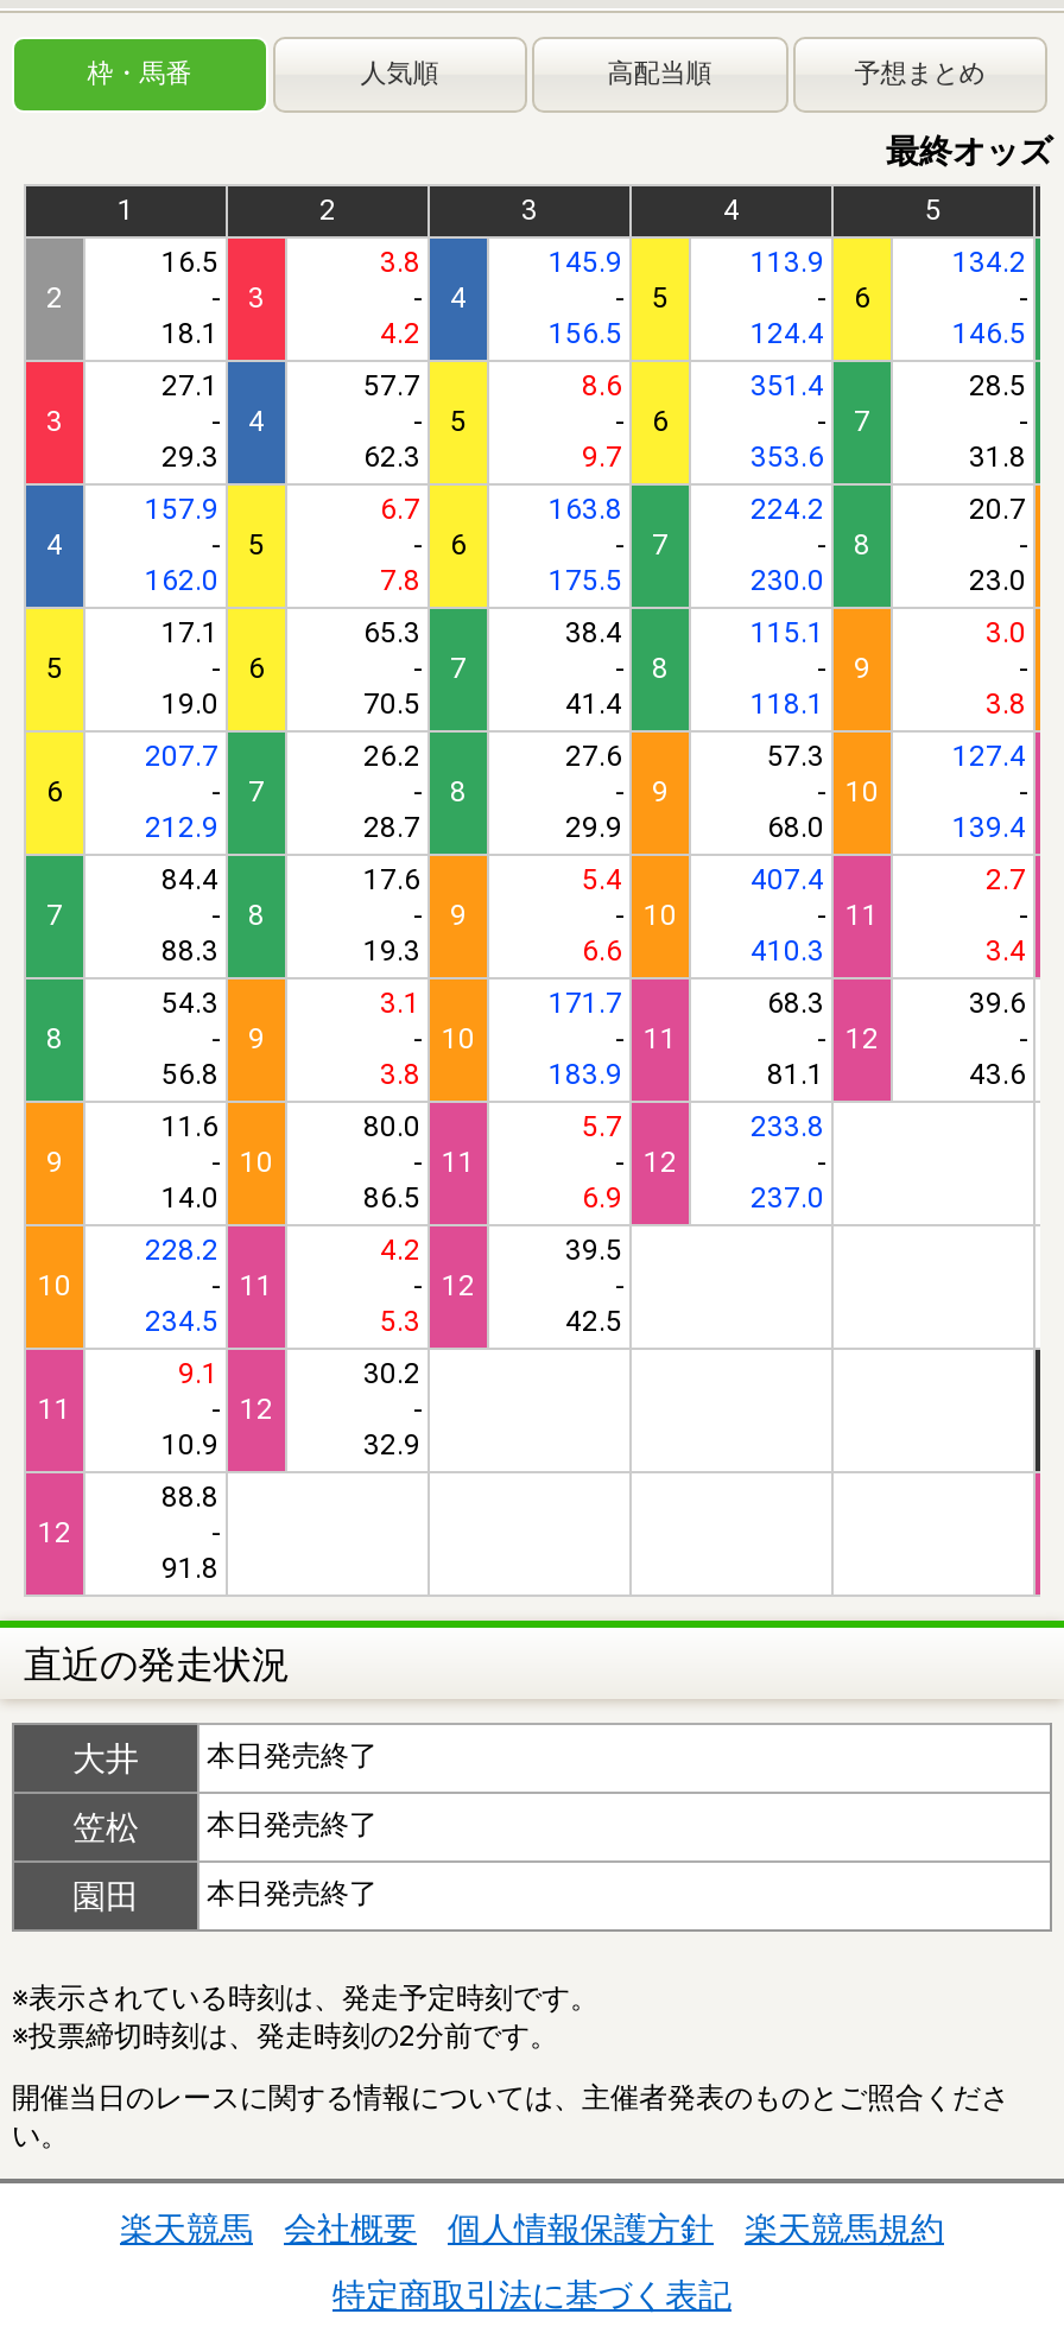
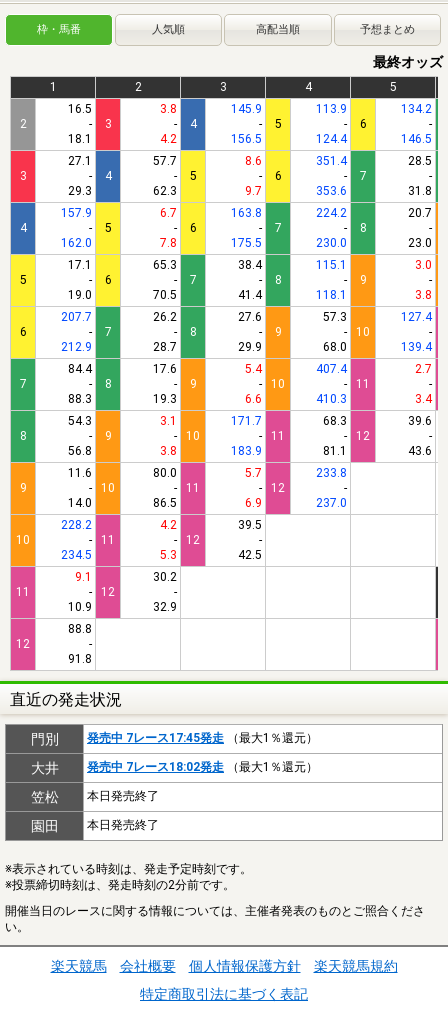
+ 門別
+ 発売中 7レース17:45発走（最大1％還元）

- 本日発売終了
+ 発売中 7レース18:02発走（最大1％還元）
